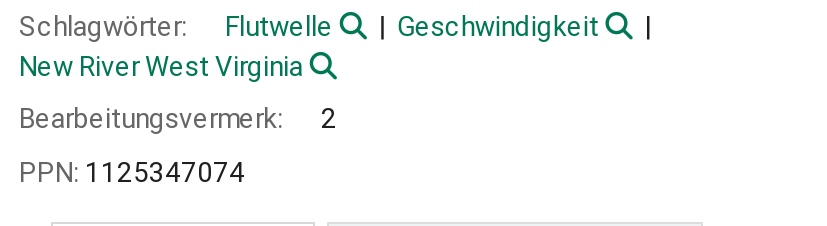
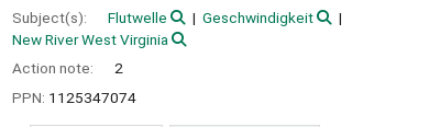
- Schlagwörter:
+ Subject(s):

- Bearbeitungsvermerk:
+ Action note:
